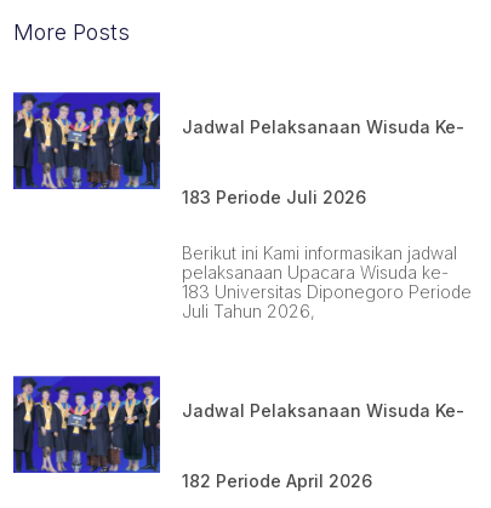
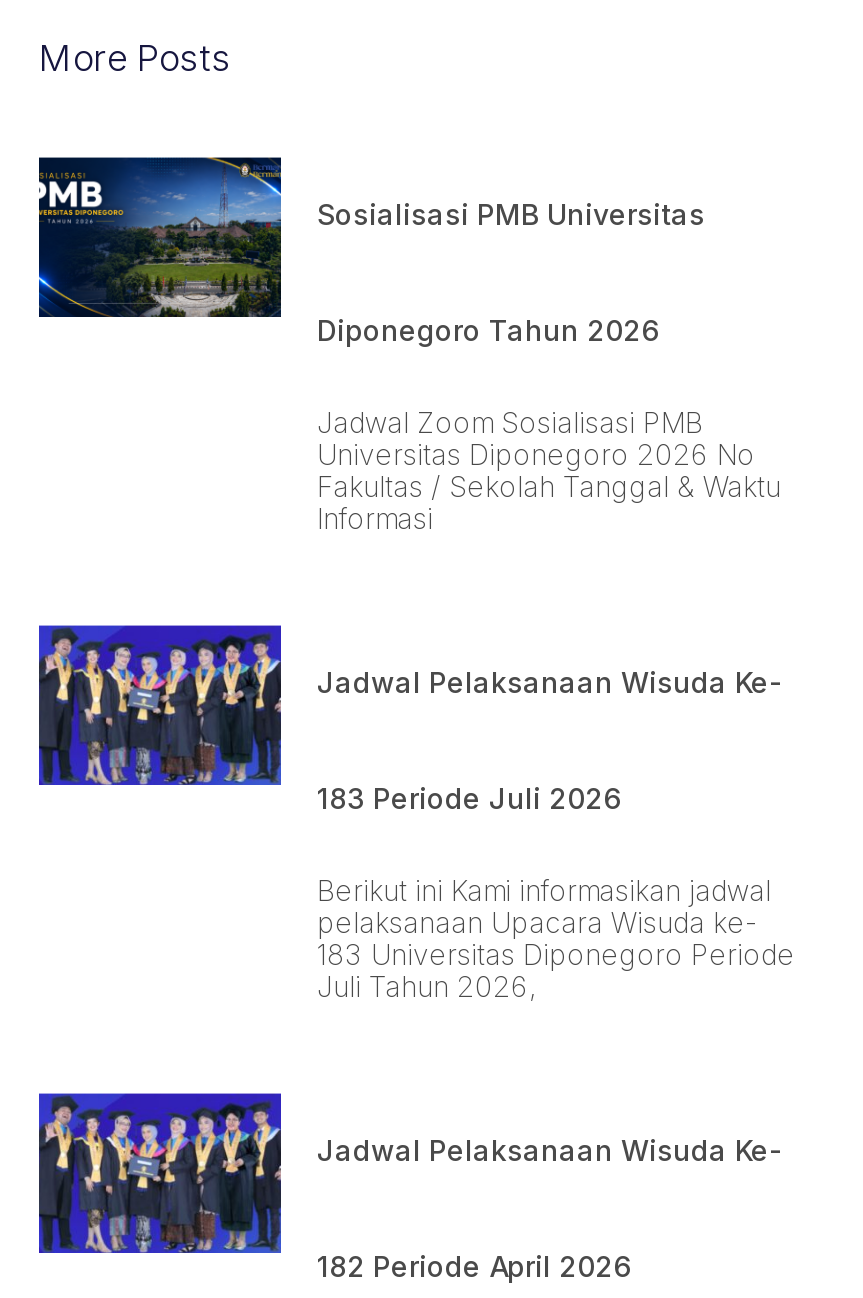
+ [image]
+ Sosialisasi PMB Universitas
+ Diponegoro Tahun 2026
+ Jadwal Zoom Sosialisasi PMB
+ Universitas Diponegoro 2026 No
+ Fakultas / Sekolah Tanggal & Waktu
+ Informasi
